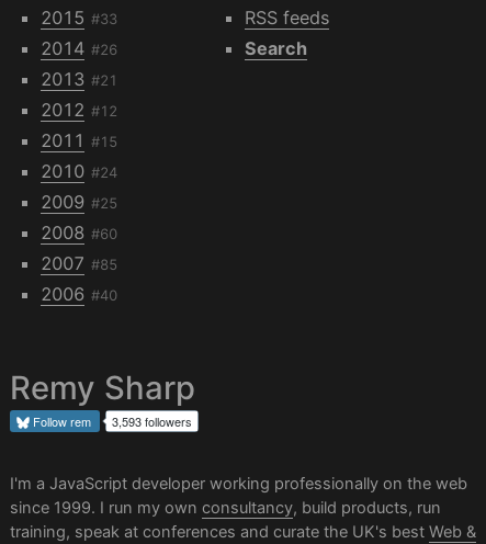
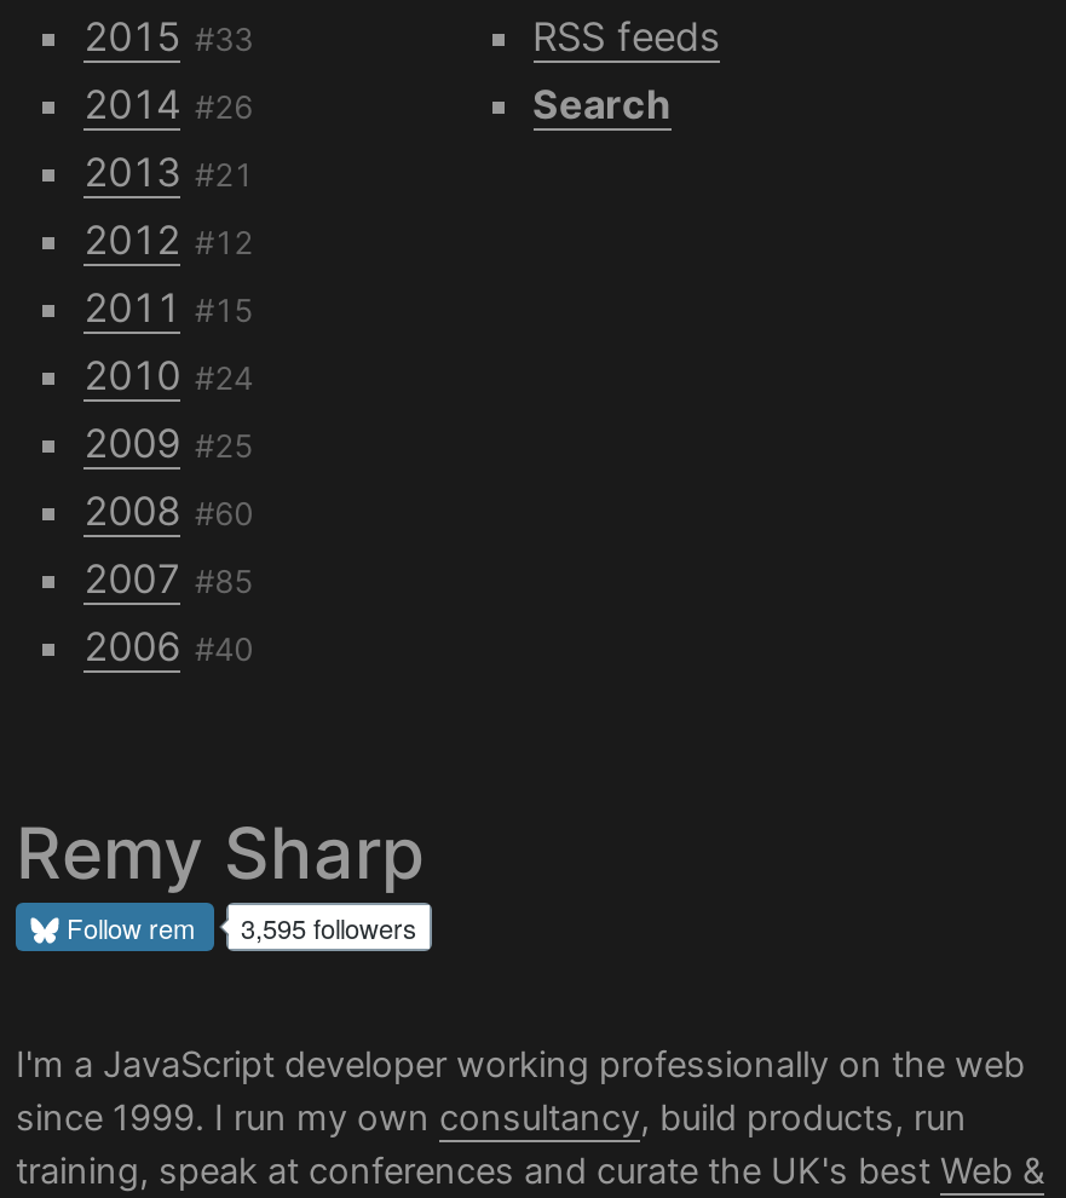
- Follow rem 3,593 followers
+ Follow rem 3,595 followers
